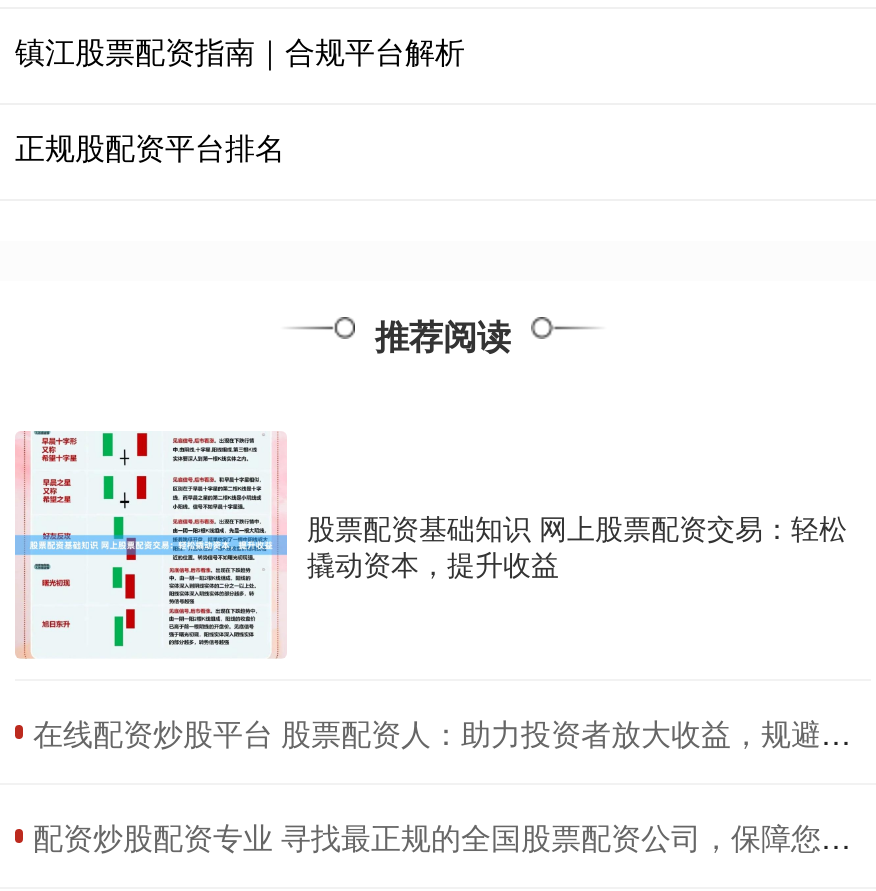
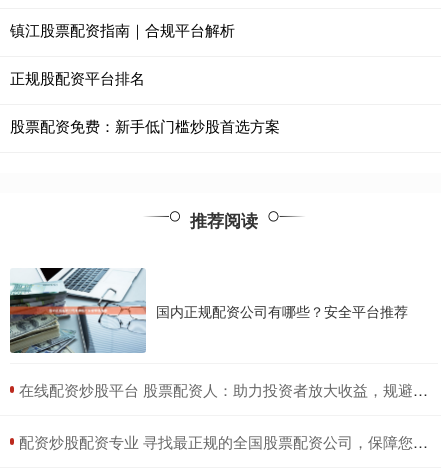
+ 股票配资免费：新手低门槛炒股首选方案

moved down: 推荐阅读

- [image]
- 股票配资基础知识 网上股票配资交易：轻松
- 撬动资本，提升收益
+ [image]
+ 国内正规配资公司有哪些？安全平台推荐
